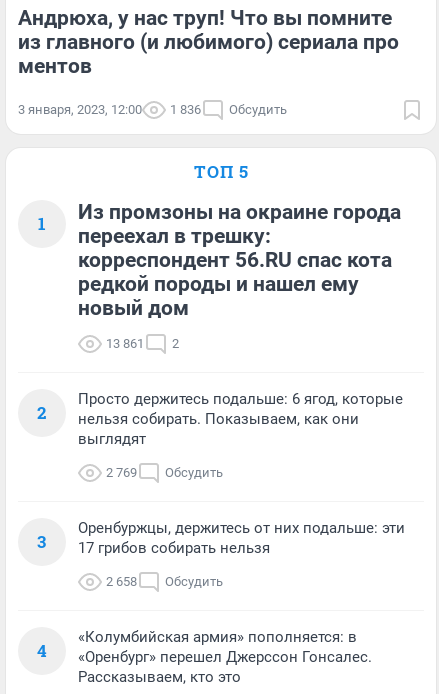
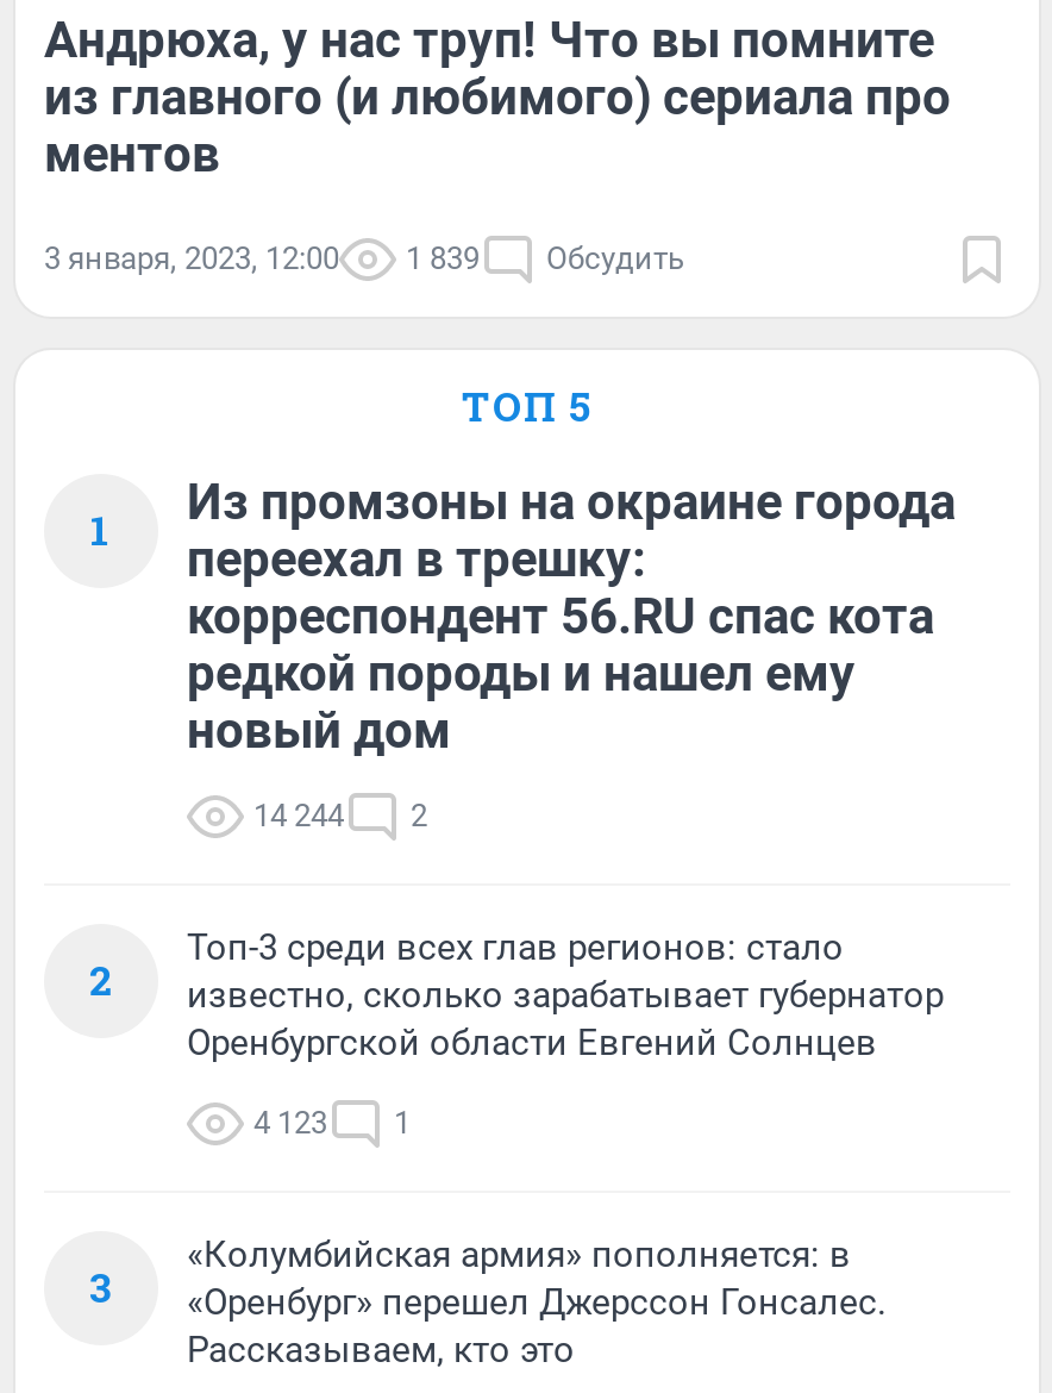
- 1 836
+ 1 839

- 13 861 2
+ 14 244 2

- Просто держитесь подальше: 6 ягод, которые
- нельзя собирать. Показываем, как они
- выглядят
+ Топ-3 среди всех глав регионов: стало
+ известно, сколько зарабатывает губернатор
+ Оренбургской области Евгений Солнцев

- 2 769
- Обсудить
+ 4 123
+ 1

- Оренбуржцы, держитесь от них подальше: эти
- 17 грибов собирать нельзя
- 2 658
- Обсудить
- 4
